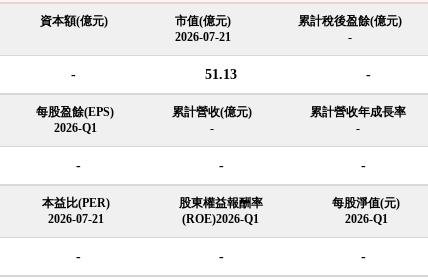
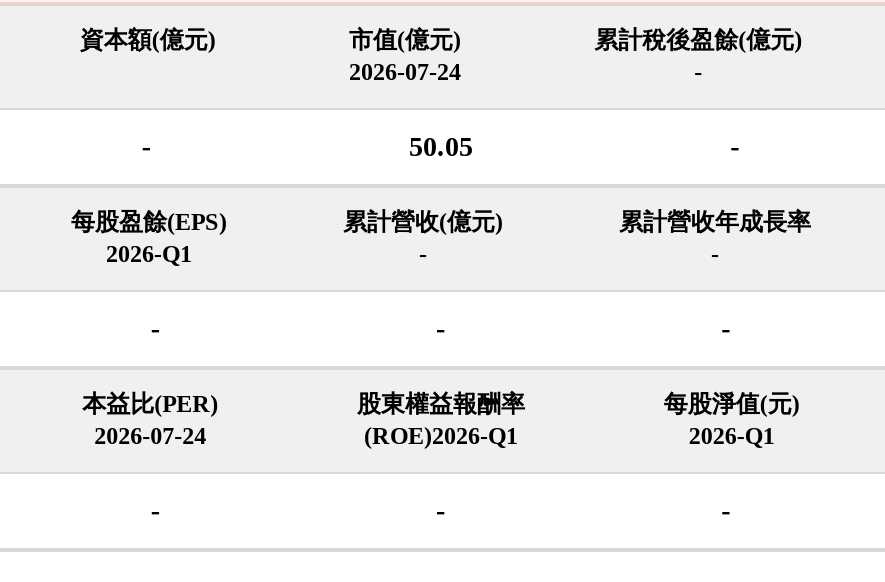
- 2026-07-21
+ 2026-07-24

- 51.13
+ 50.05

- 2026-07-21
+ 2026-07-24
